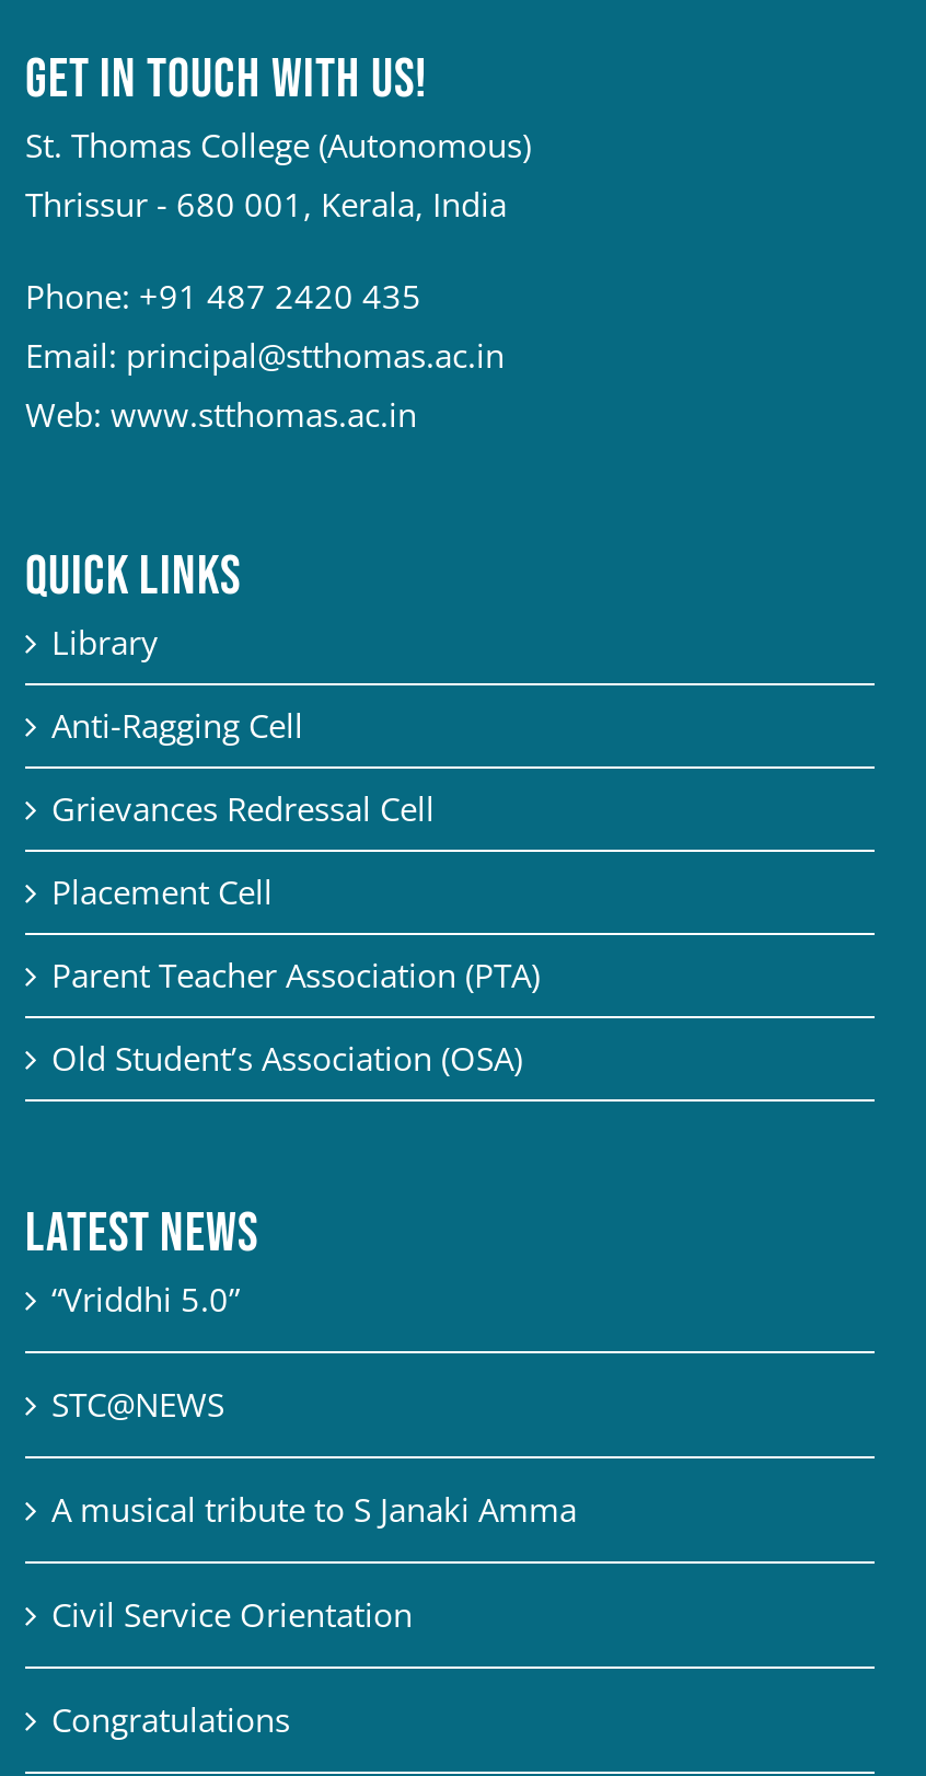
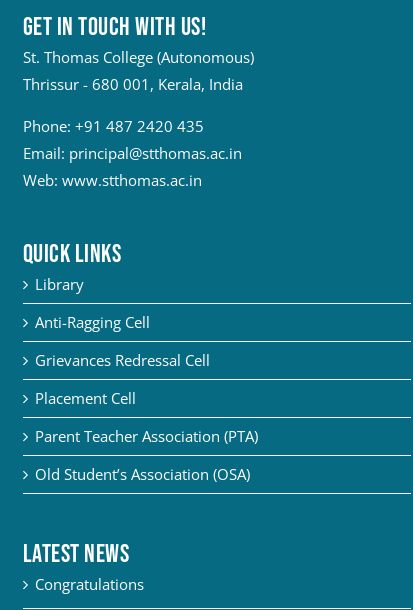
- “Vriddhi 5.0”
- STC@NEWS
- A musical tribute to S Janaki Amma
- Civil Service Orientation
